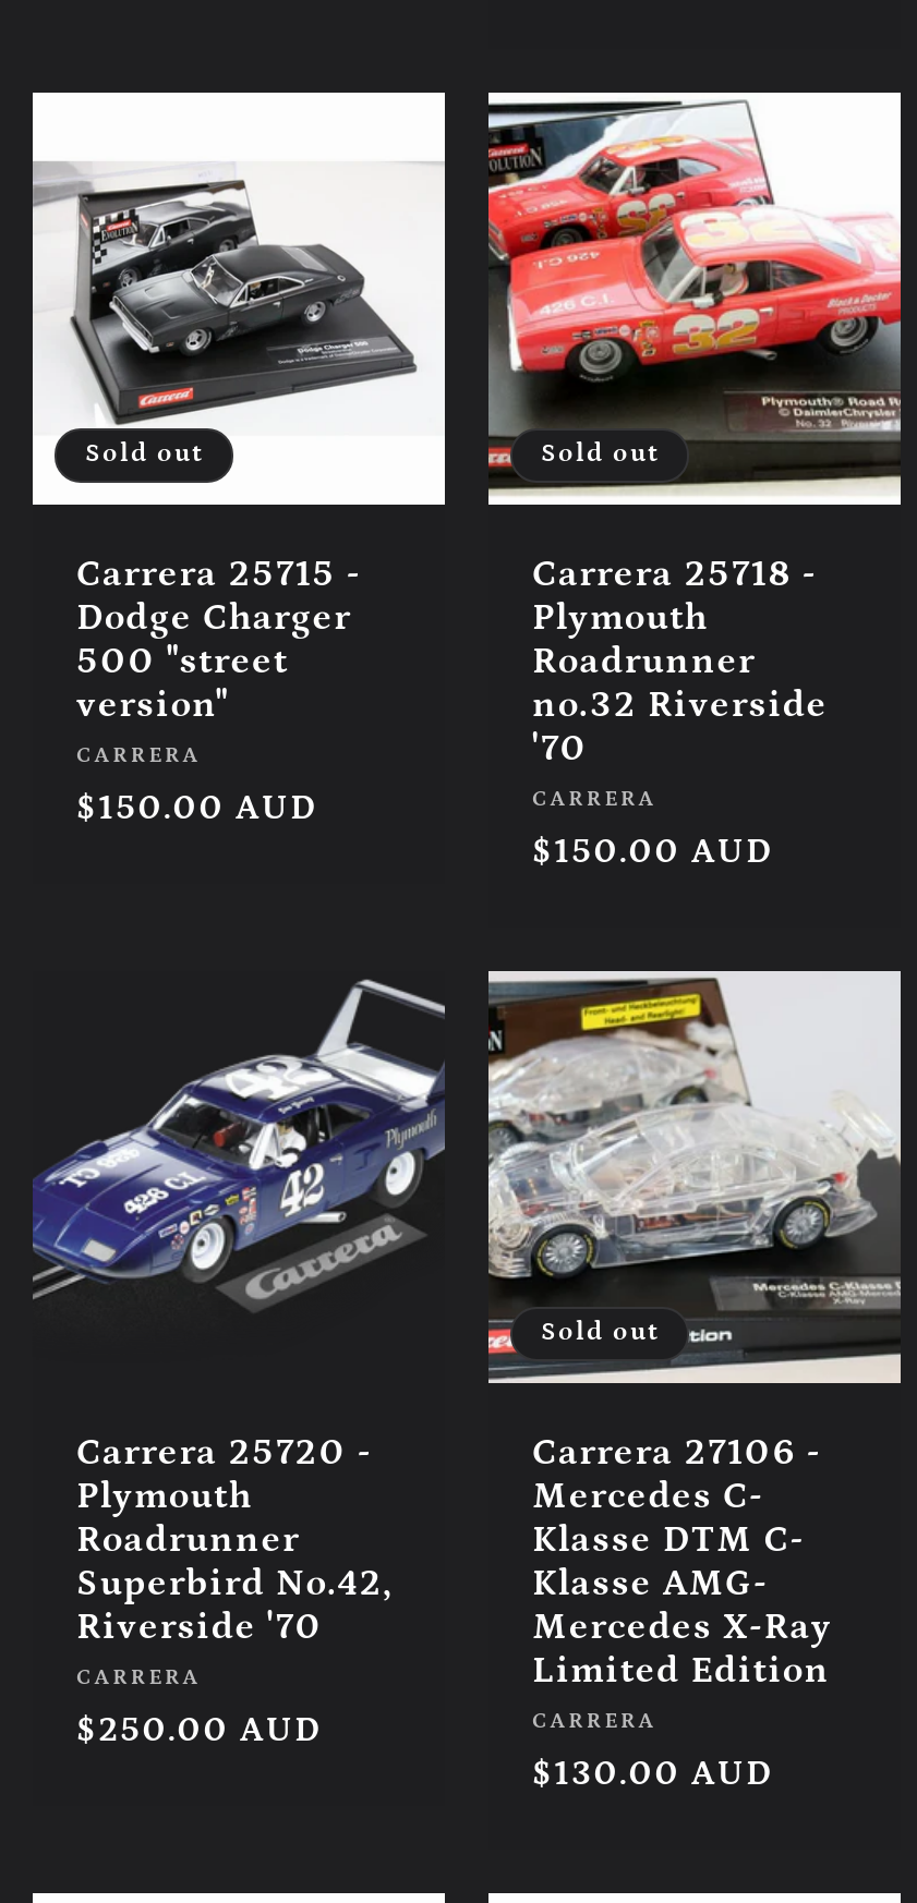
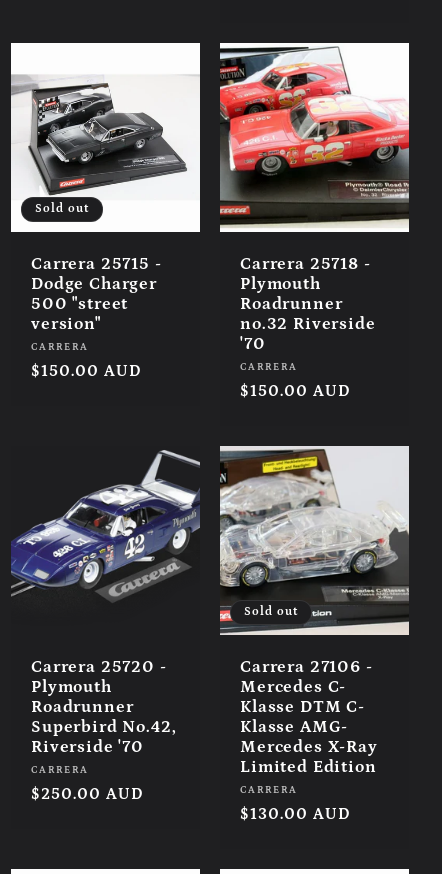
- Sold out
